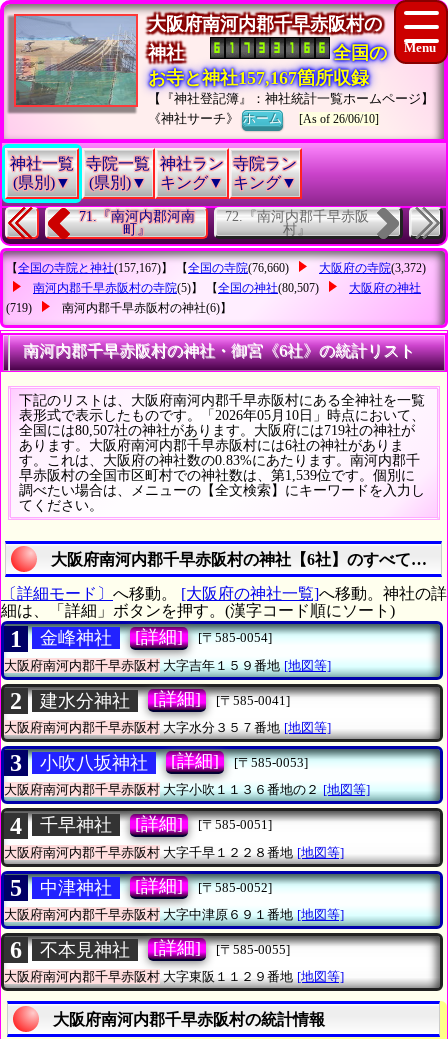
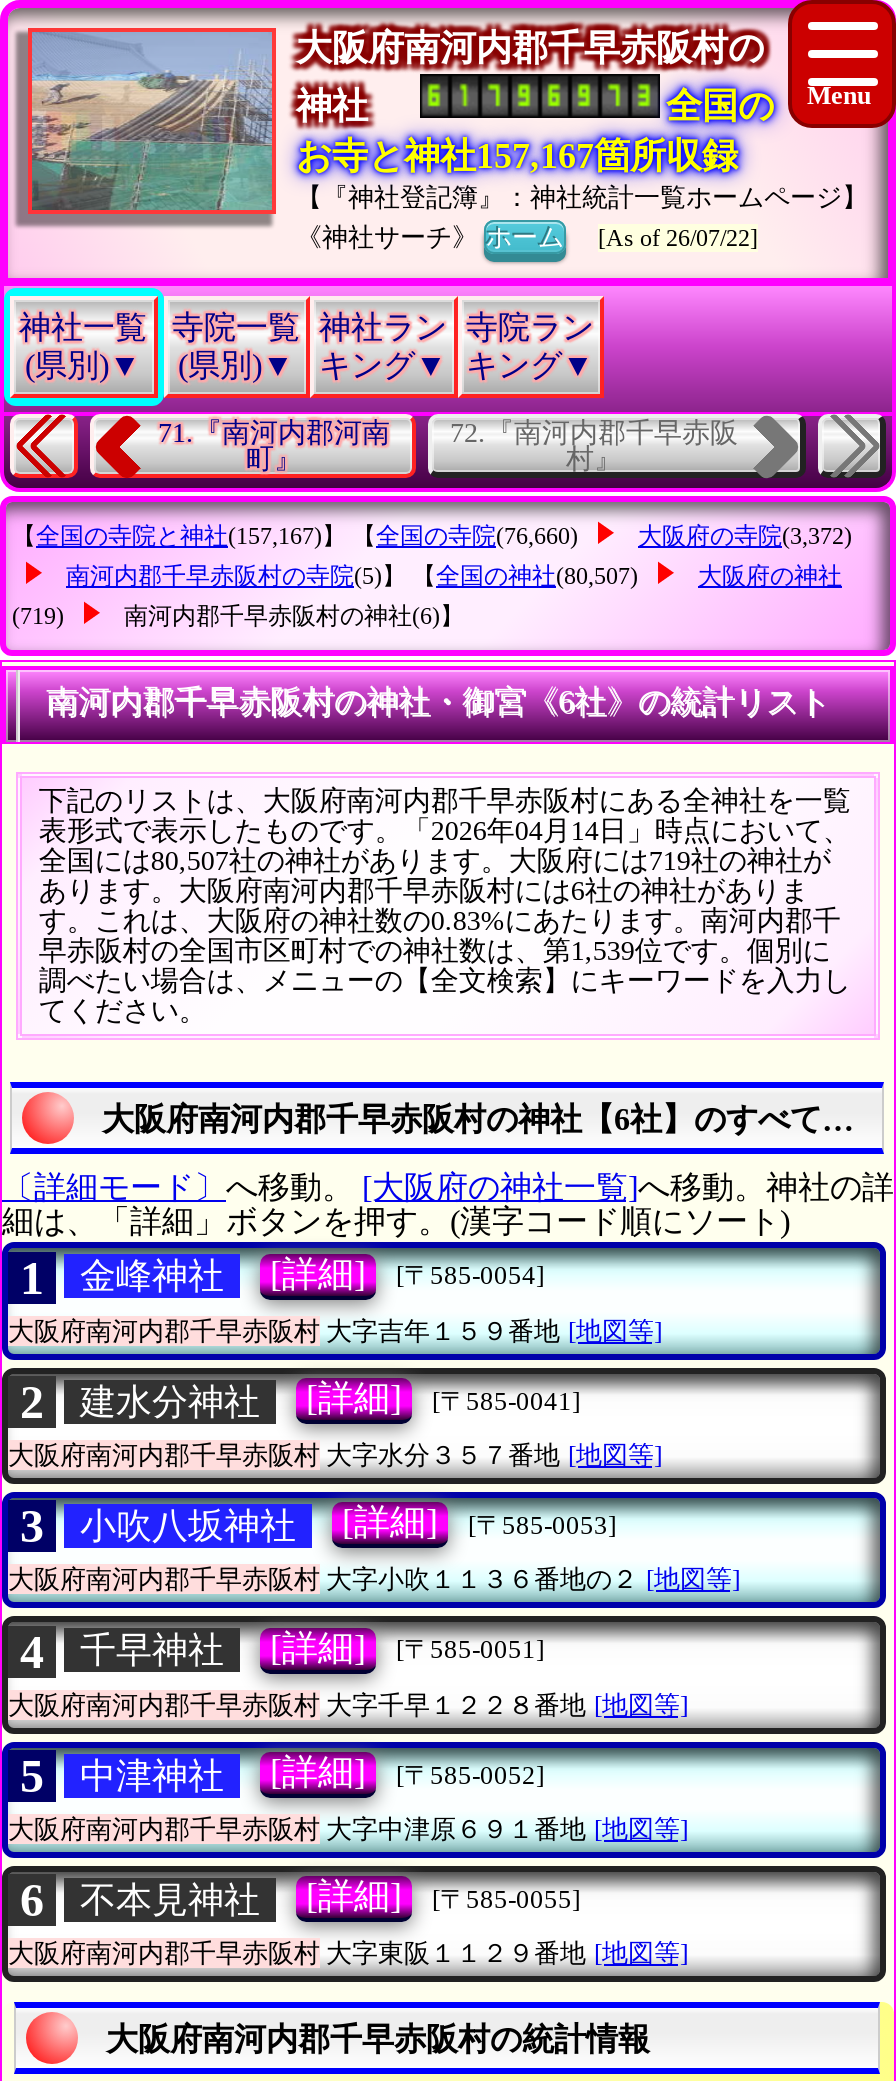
- [As of 26/06/10]
+ [As of 26/07/22]

- 表形式で表示したものです。「2026年05月10日」時点において、
+ 表形式で表示したものです。「2026年04月14日」時点において、
